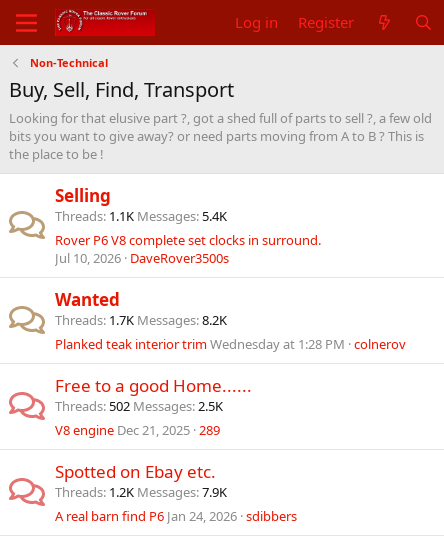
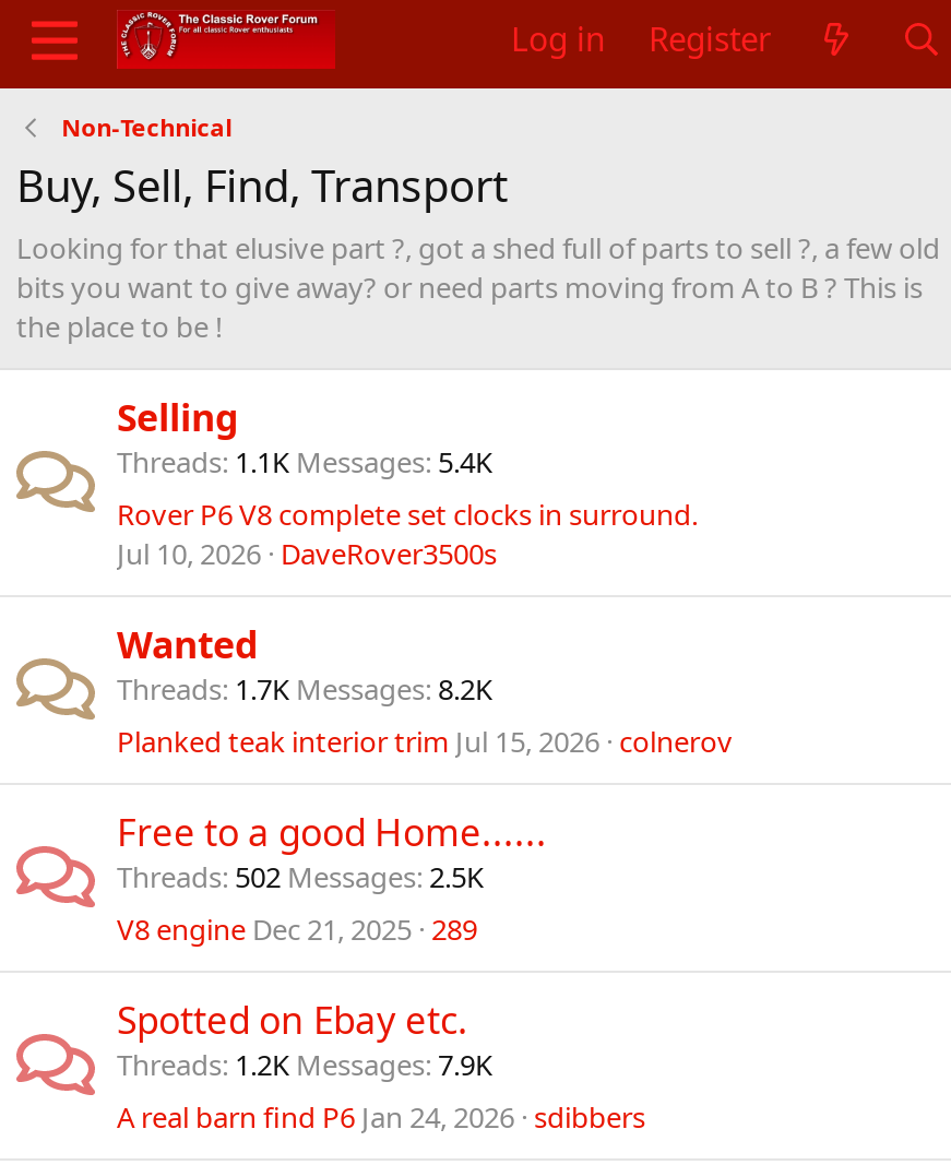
- Planked teak interior trim Wednesday at 1:28 PM colnerov
+ Planked teak interior trim Jul 15, 2026 colnerov
